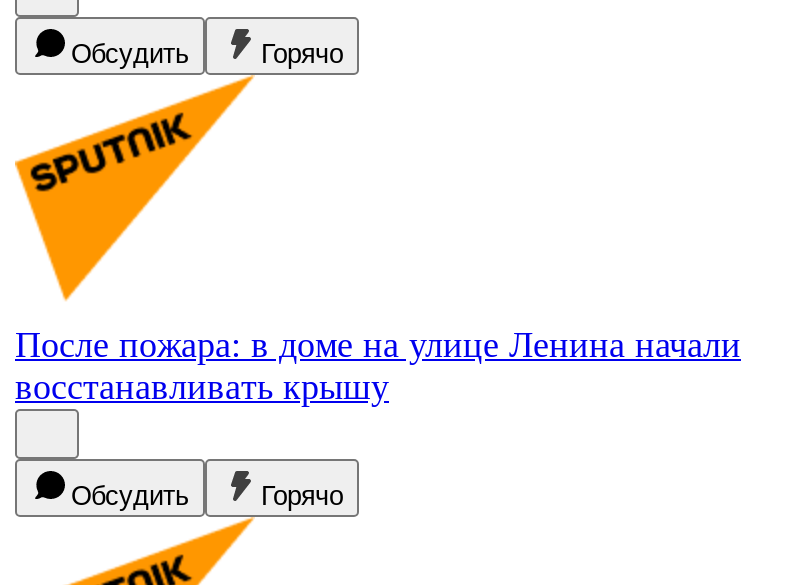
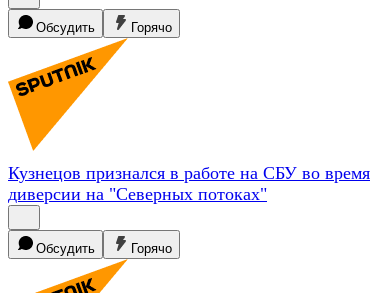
- После пожара: в доме на улице Ленина начали
- восстанавливать крышу
+ Кузнецов признался в работе на СБУ во время
+ диверсии на "Северных потоках"
